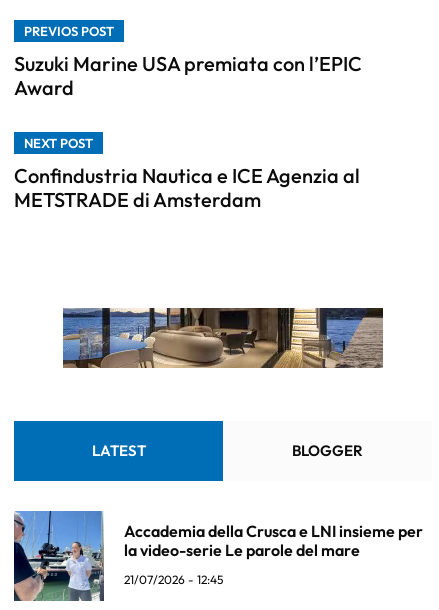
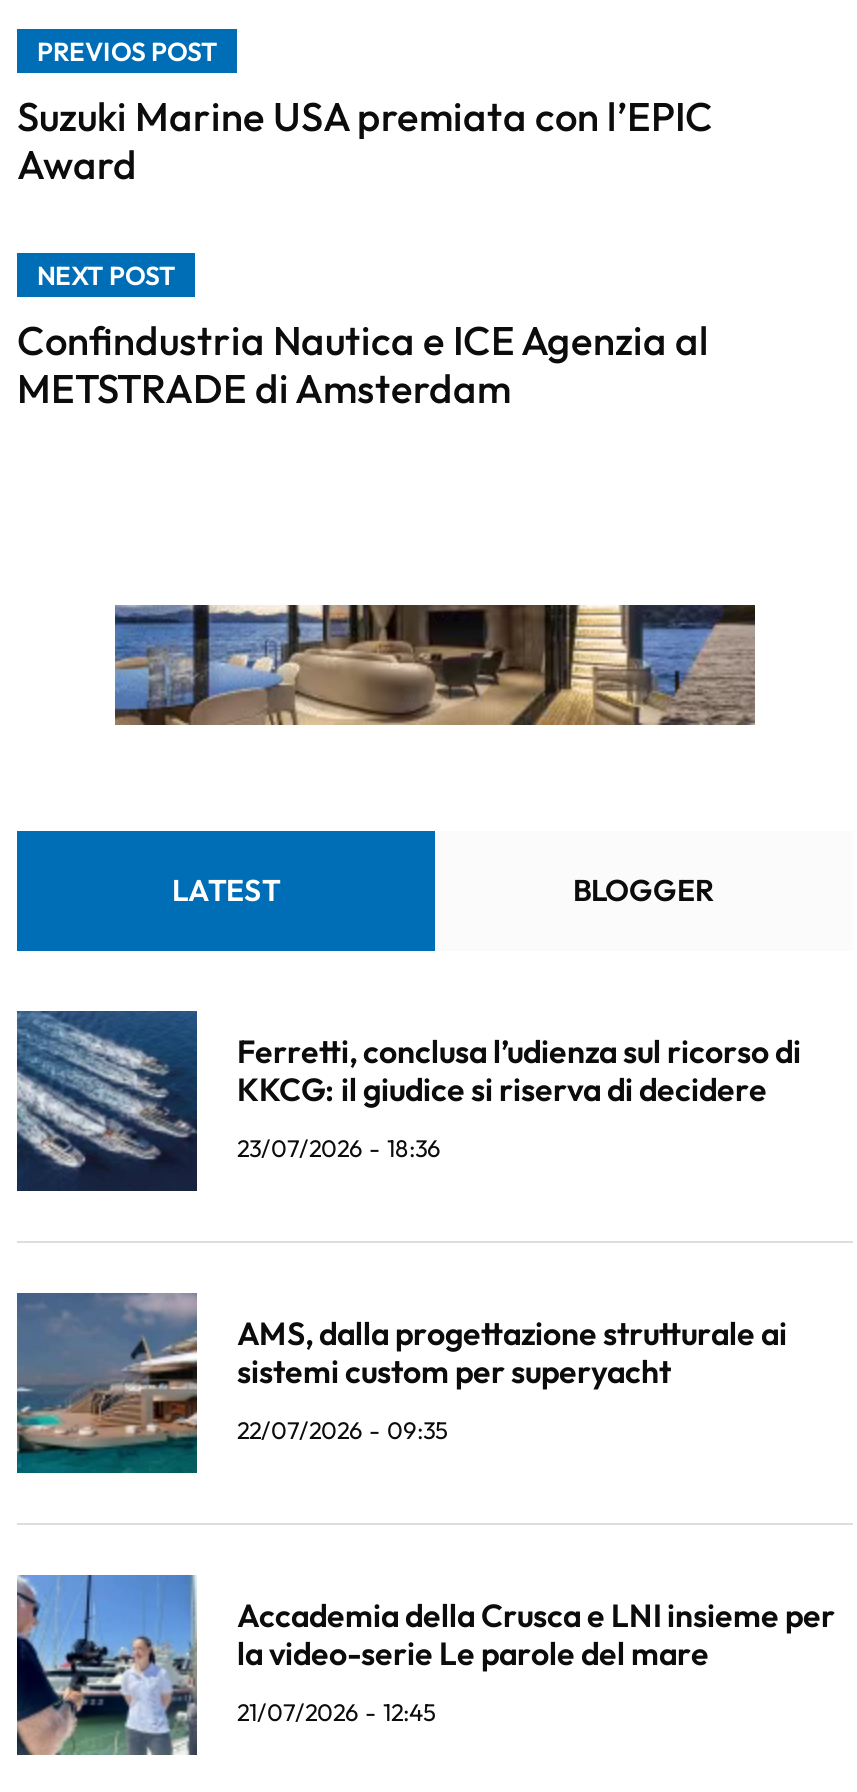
+ [image]
+ Ferretti, conclusa l’udienza sul ricorso di
+ KKCG: il giudice si riserva di decidere
+ 23/07/2026 - 18:36

+ [image]
+ AMS, dalla progettazione strutturale ai
+ sistemi custom per superyacht
+ 22/07/2026 - 09:35
